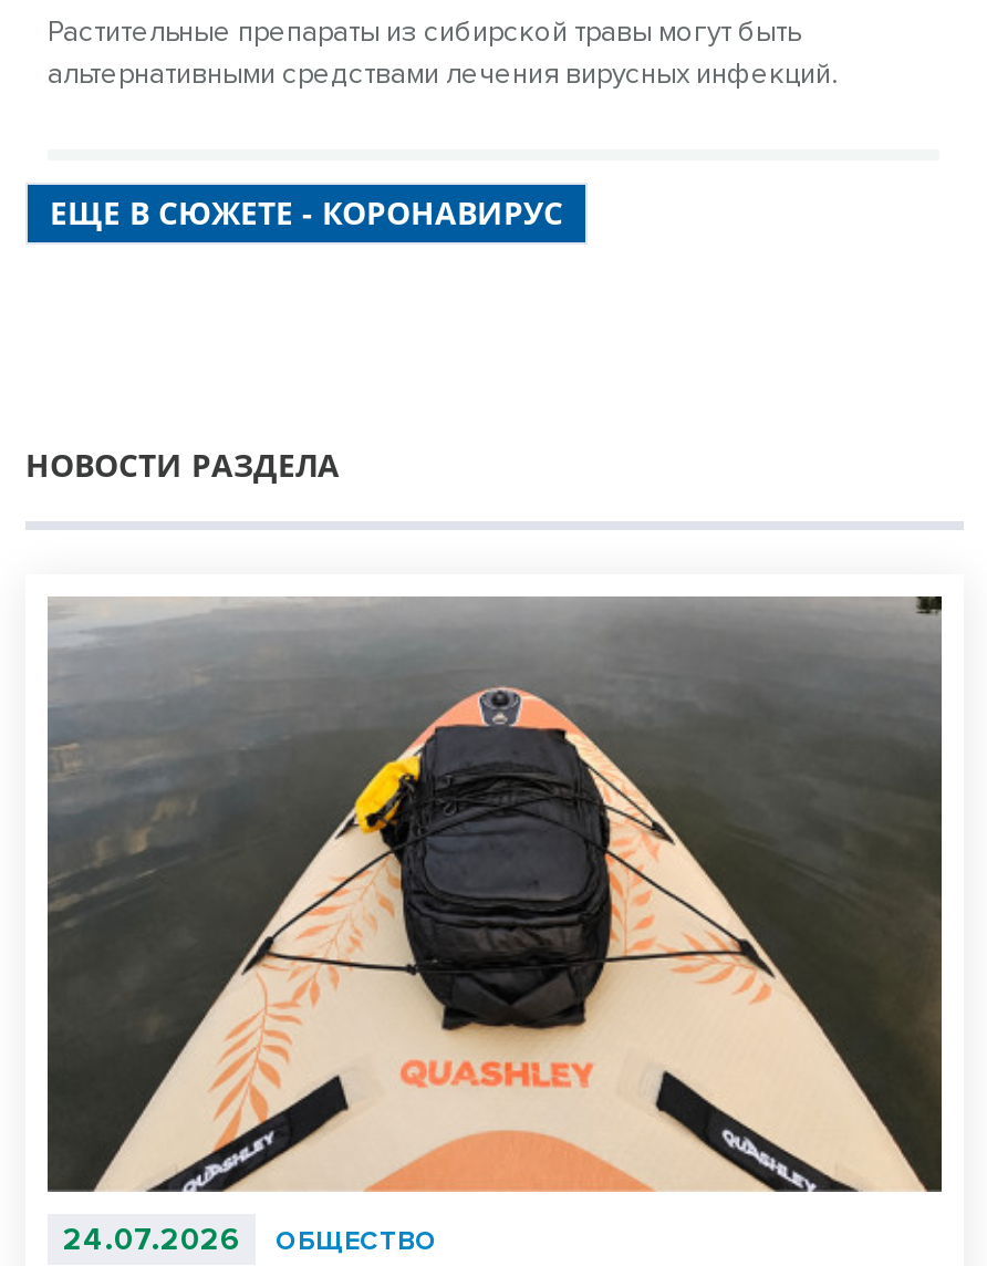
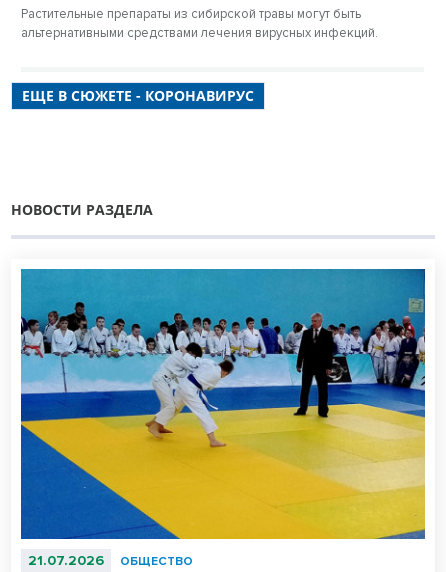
- [image]
- 24.07.2026 ОБЩЕСТВО
+ [image]
+ 21.07.2026 ОБЩЕСТВО
